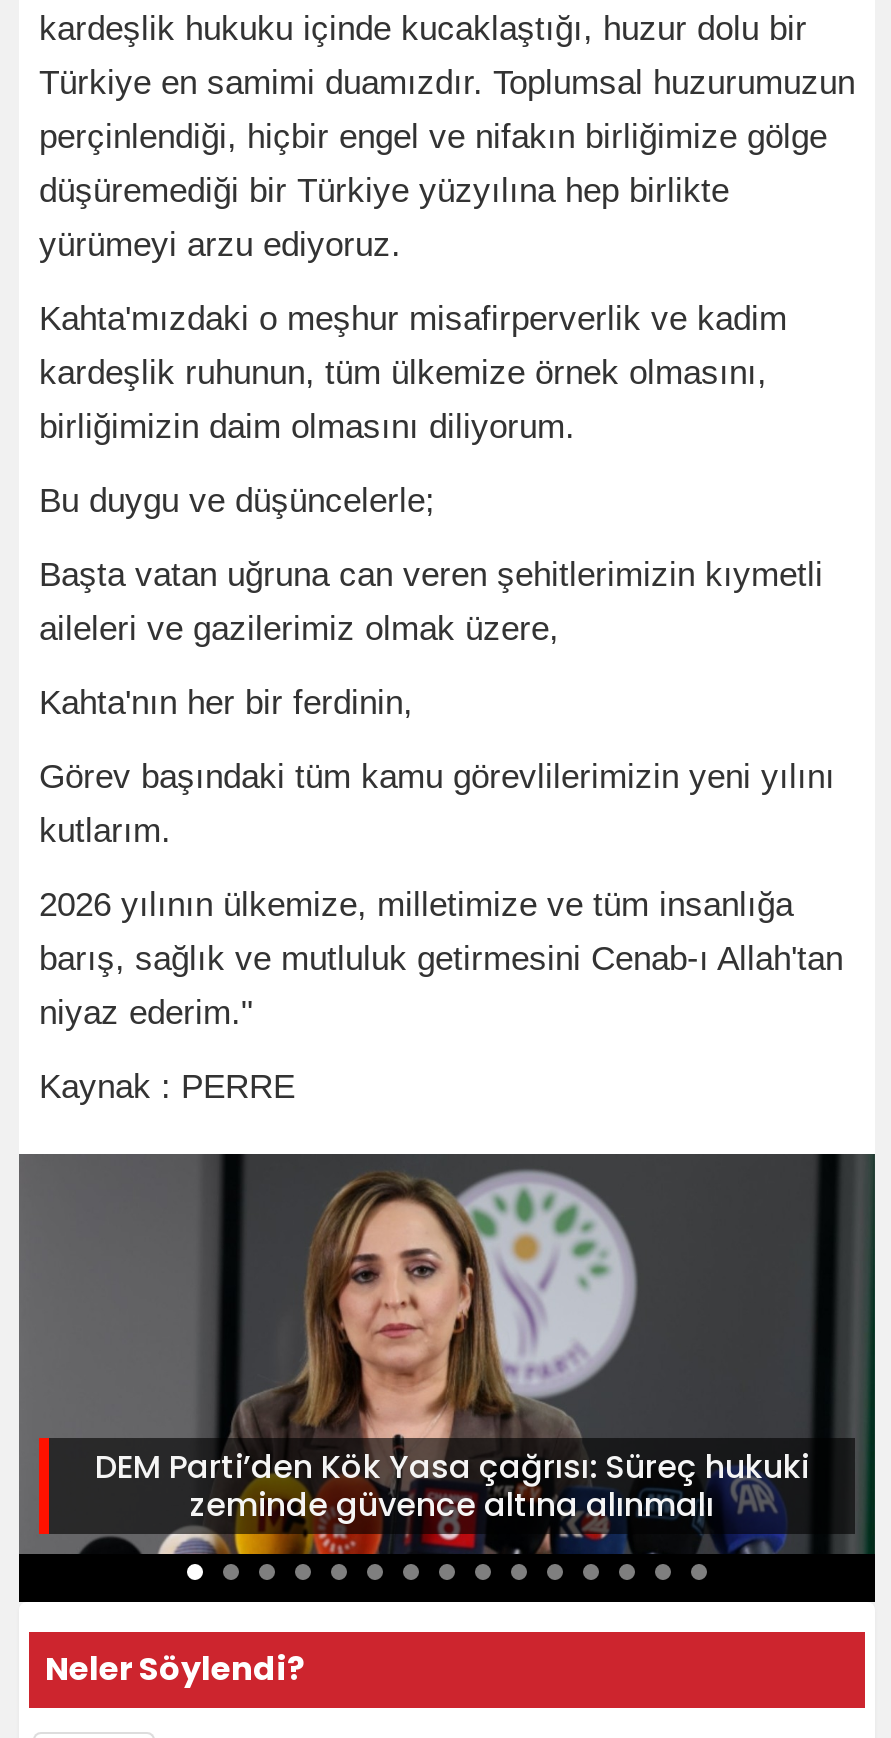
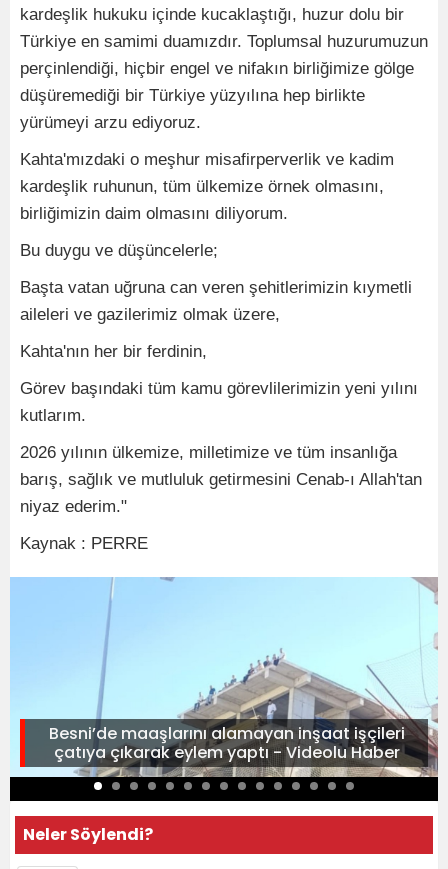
- [image]
- DEM Parti’den Kök Yasa çağrısı: Süreç hukuki
- zeminde güvence altına alınmalı
+ [image]
+ Besni’de maaşlarını alamayan inşaat işçileri
+ çatıya çıkarak eylem yaptı - Videolu Haber
